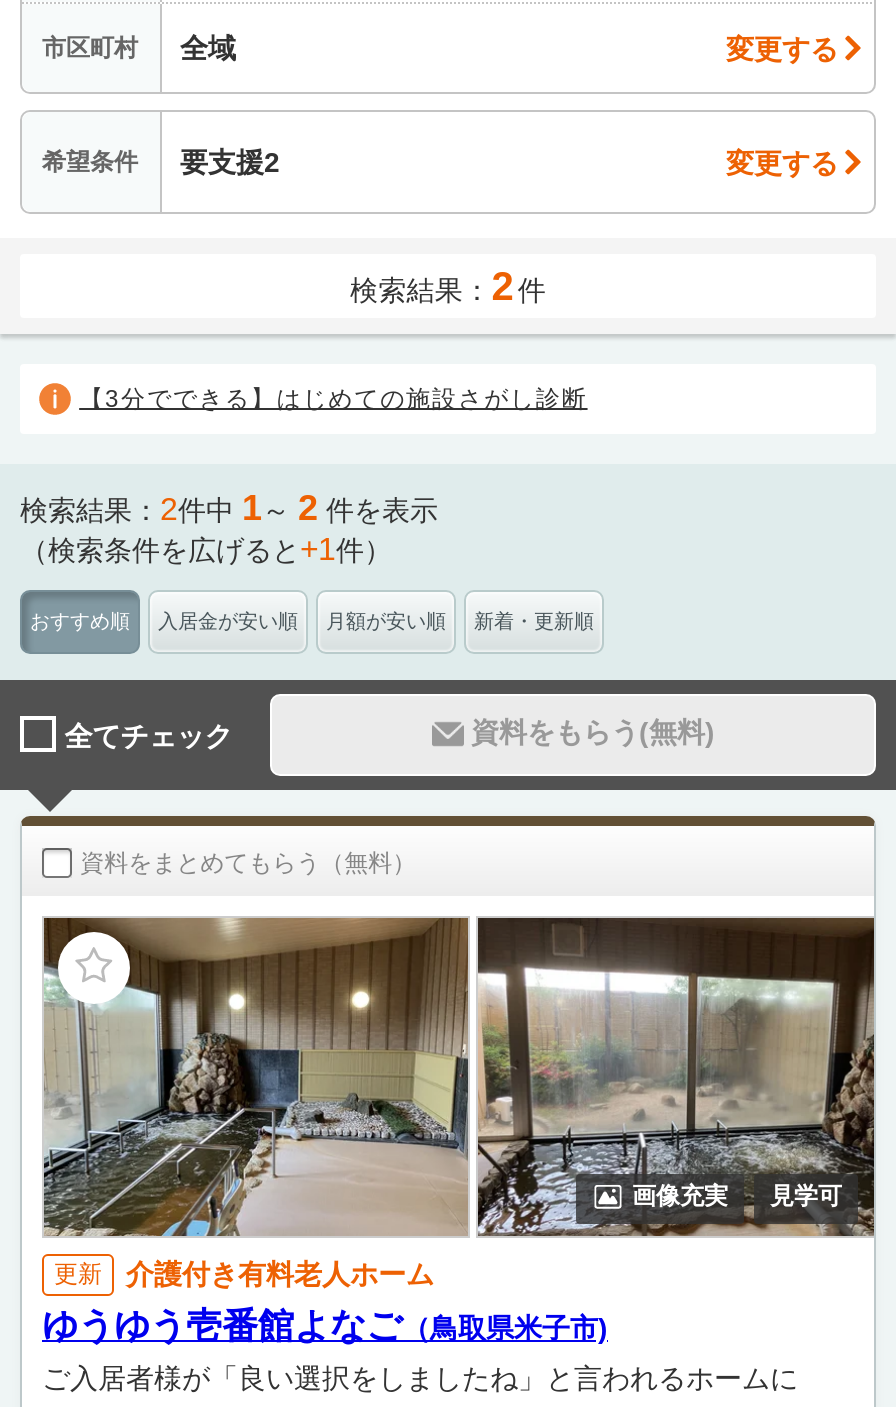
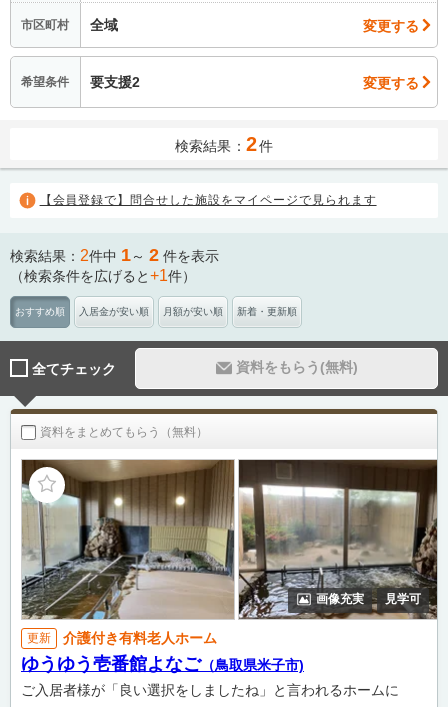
- 【3分でできる】はじめての施設さがし診断
+ 【会員登録で】問合せした施設をマイページで見られます
